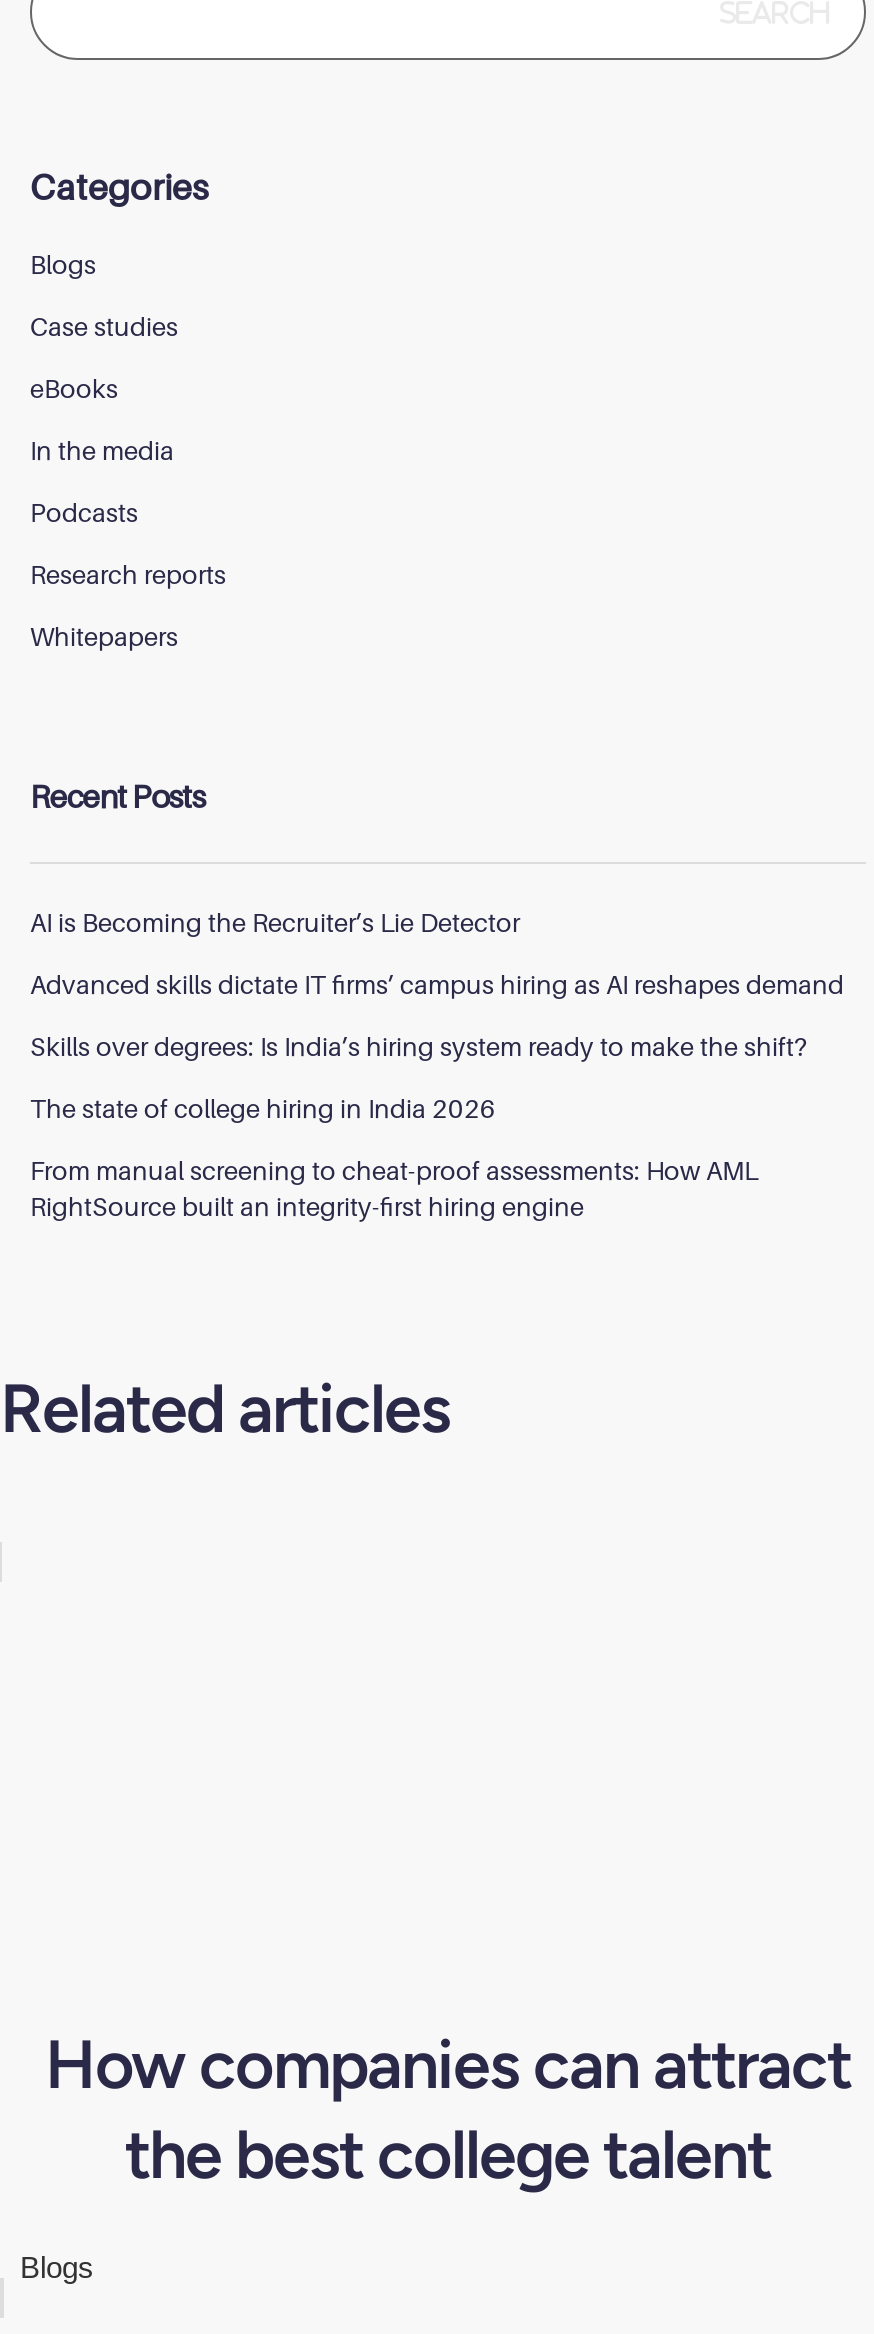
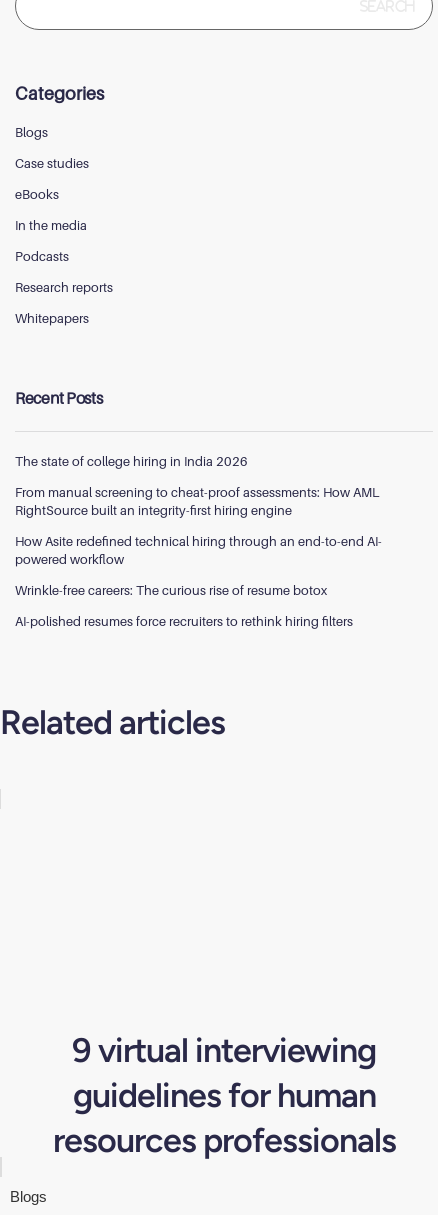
- AI is Becoming the Recruiter’s Lie Detector
- Advanced skills dictate IT firms’ campus hiring as AI reshapes demand
- Skills over degrees: Is India’s hiring system ready to make the shift?

moved up: The state of college hiring in India 2026 | From manual screening to cheat-proof assessments: How AML | RightSource built an integrity-first hiring engine

+ How Asite redefined technical hiring through an end-to-end AI-
+ powered workflow
+ Wrinkle-free careers: The curious rise of resume botox
+ AI-polished resumes force recruiters to rethink hiring filters

- How companies can attract
- the best college talent
+ 9 virtual interviewing
+ guidelines for human
+ resources professionals
